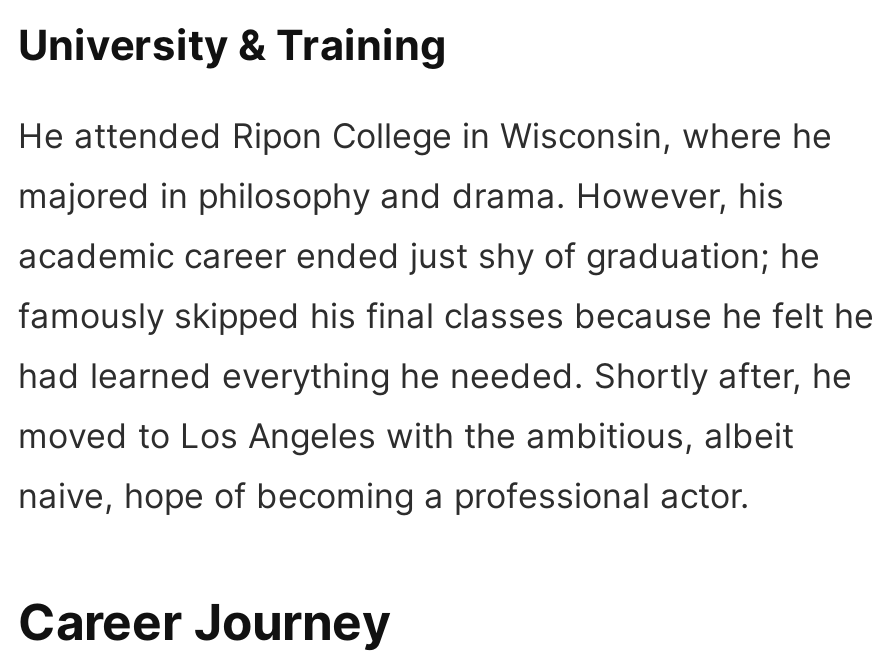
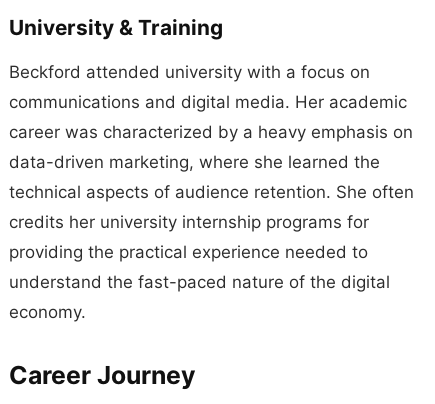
- He attended Ripon College in Wisconsin, where he
- majored in philosophy and drama. However, his
- academic career ended just shy of graduation; he
- famously skipped his final classes because he felt he
- had learned everything he needed. Shortly after, he
- moved to Los Angeles with the ambitious, albeit
- naive, hope of becoming a professional actor.
+ Beckford attended university with a focus on
+ communications and digital media. Her academic
+ career was characterized by a heavy emphasis on
+ data-driven marketing, where she learned the
+ technical aspects of audience retention. She often
+ credits her university internship programs for
+ providing the practical experience needed to
+ understand the fast-paced nature of the digital
+ economy.
